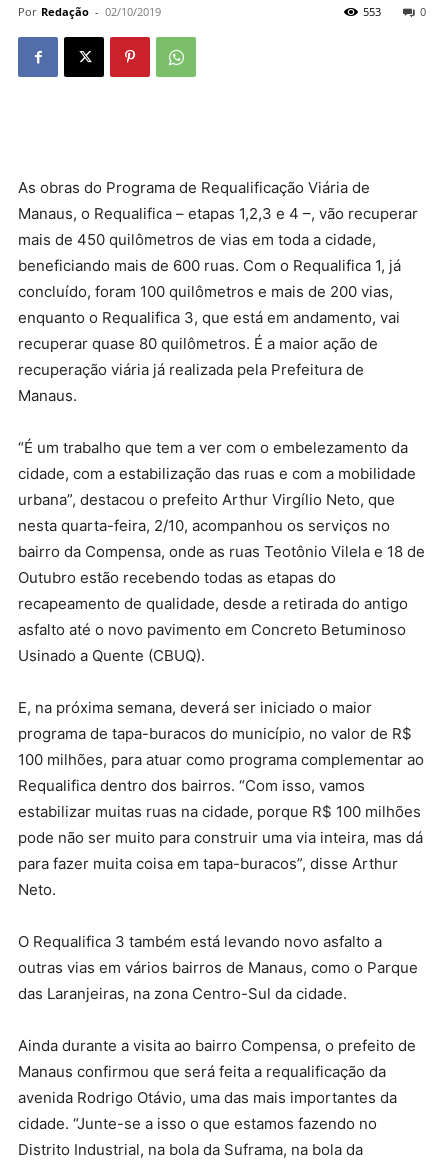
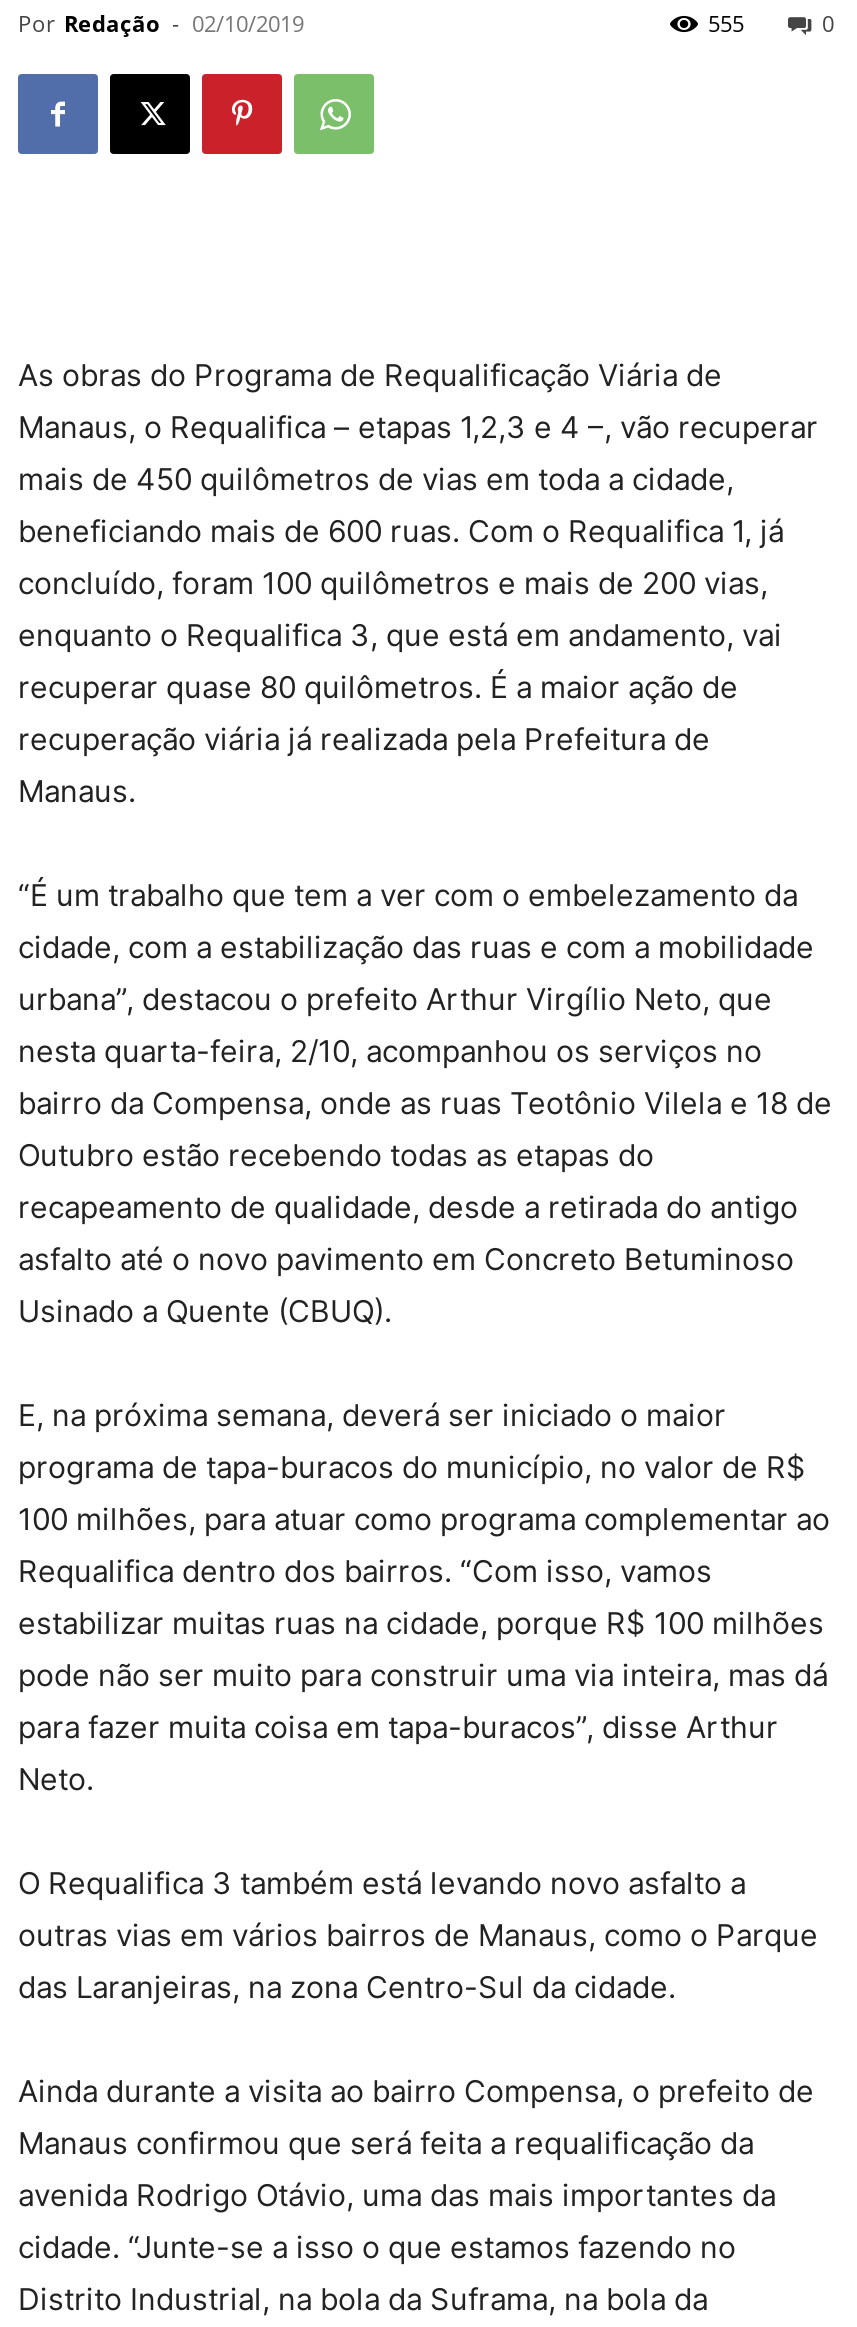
- 553
+ 555
